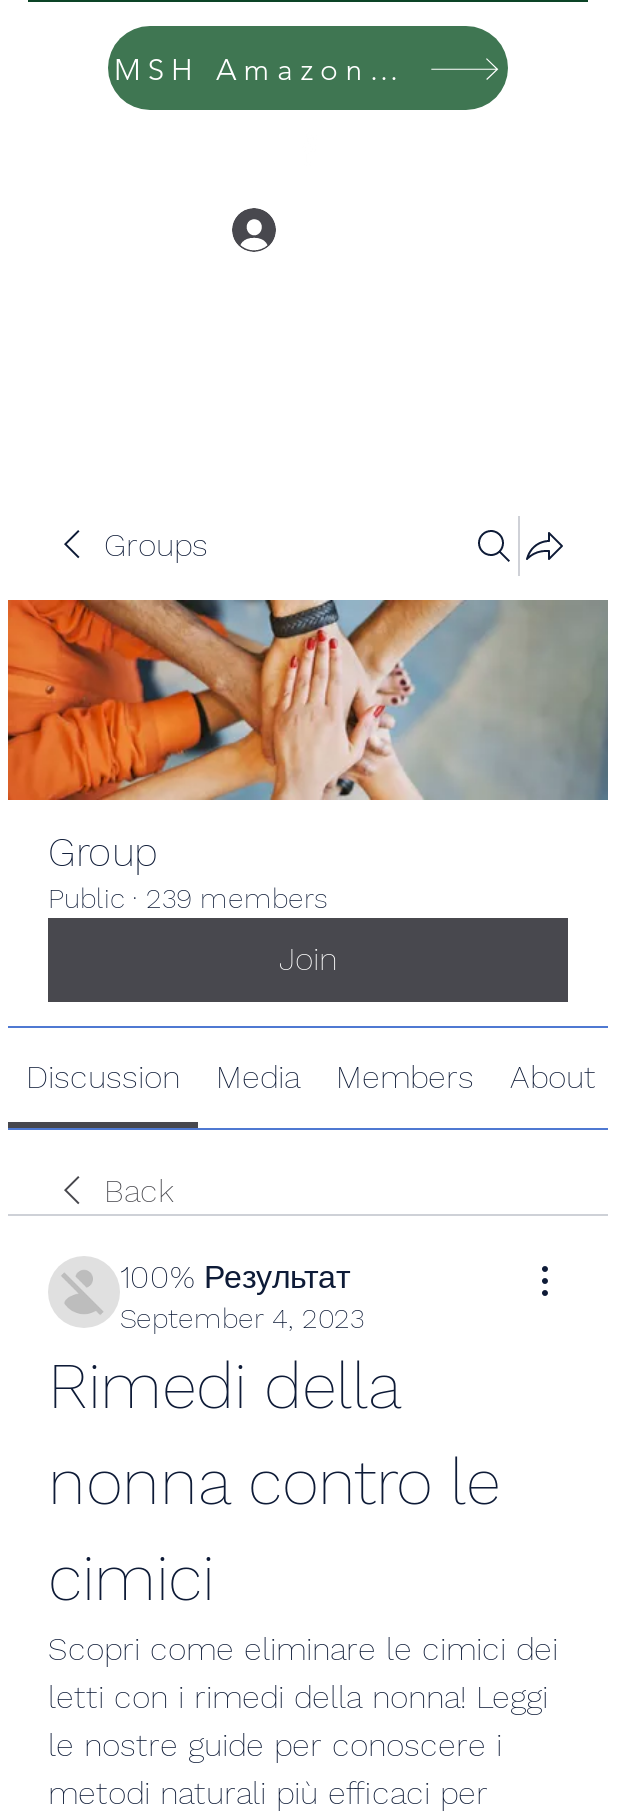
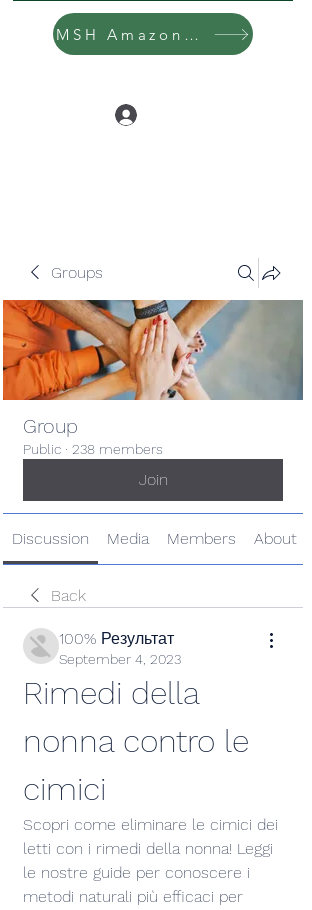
- Public · 239 members
+ Public · 238 members
